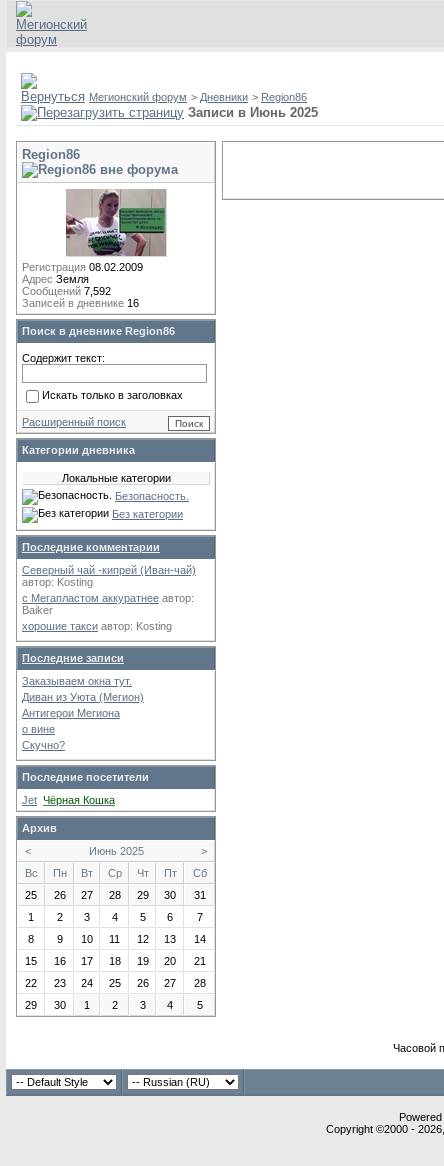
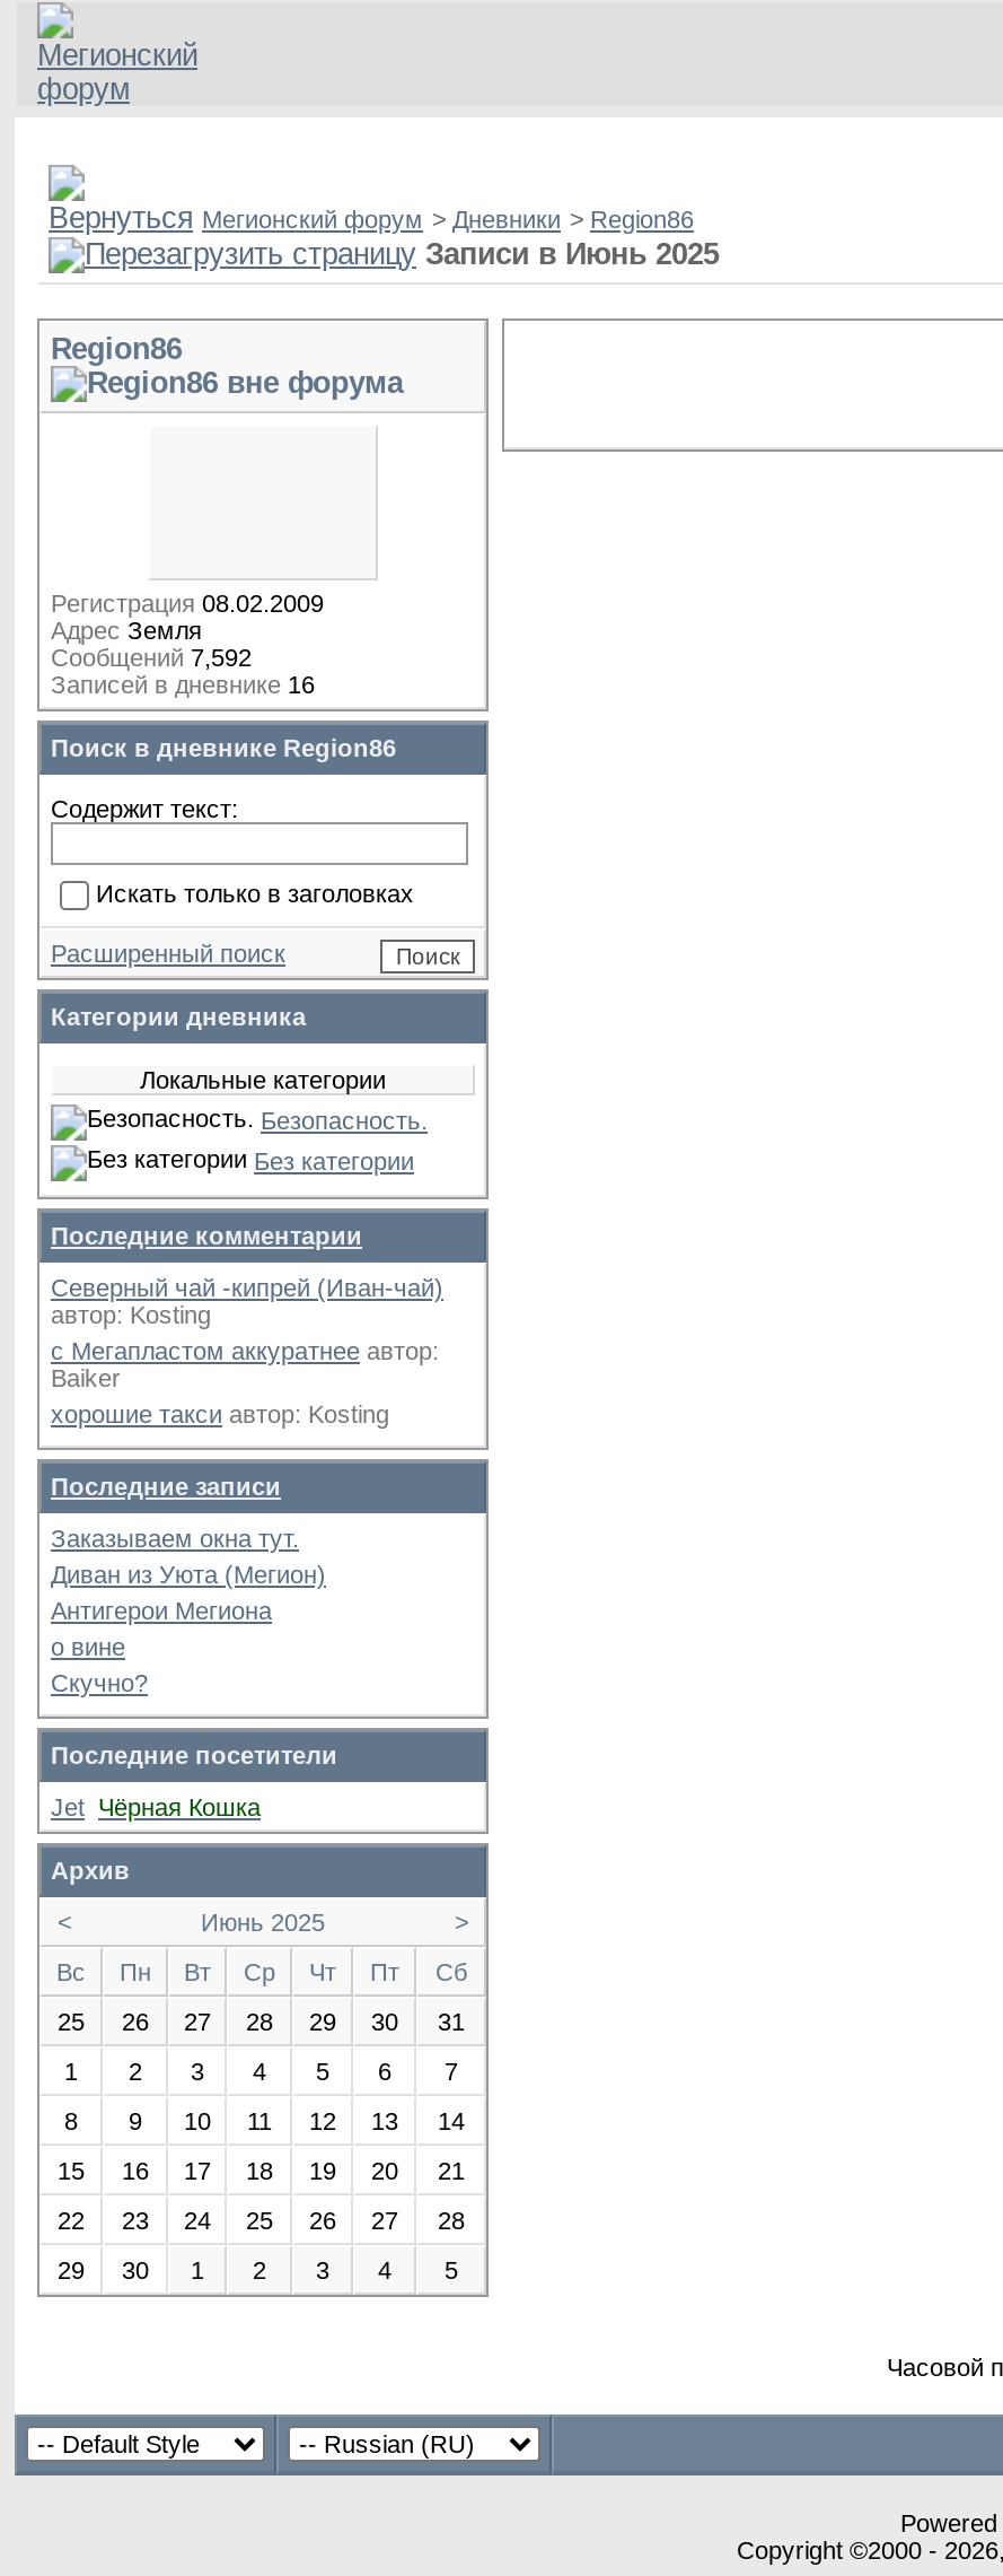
- [image]
